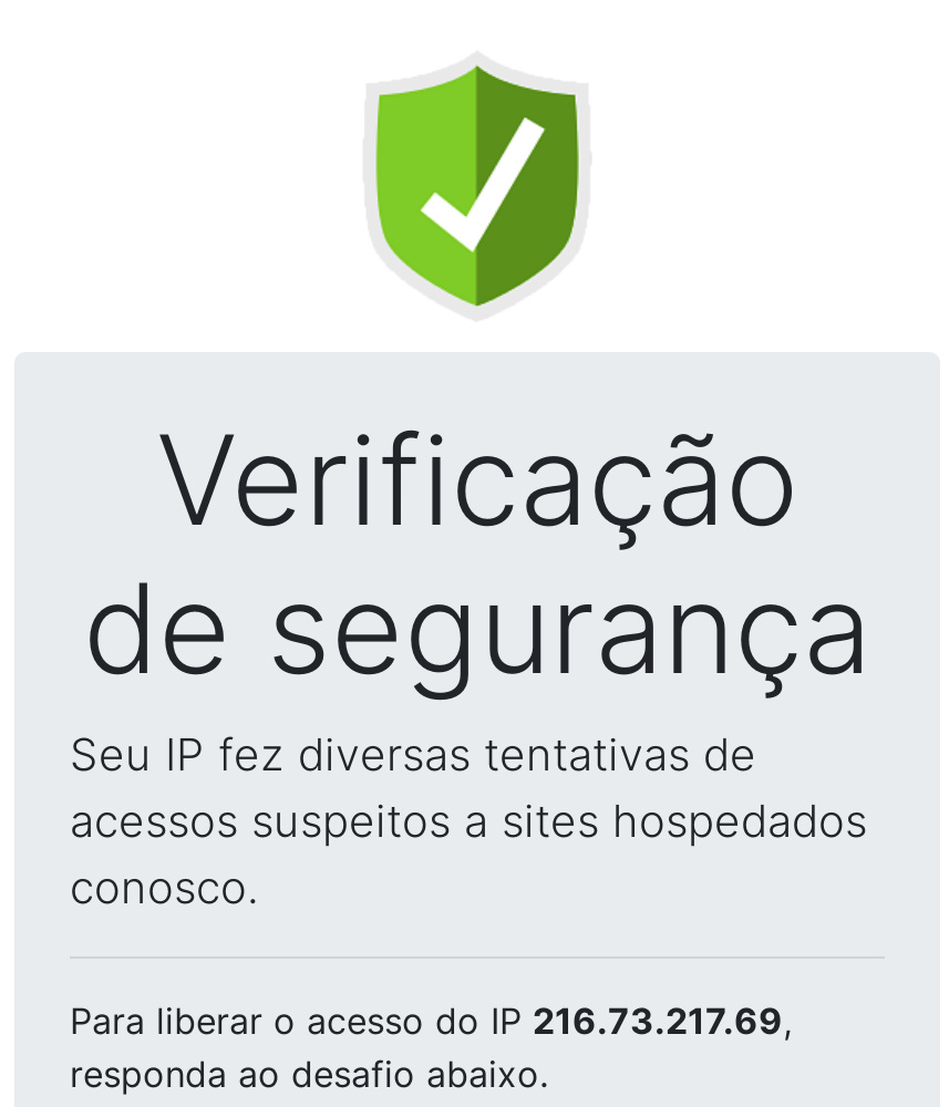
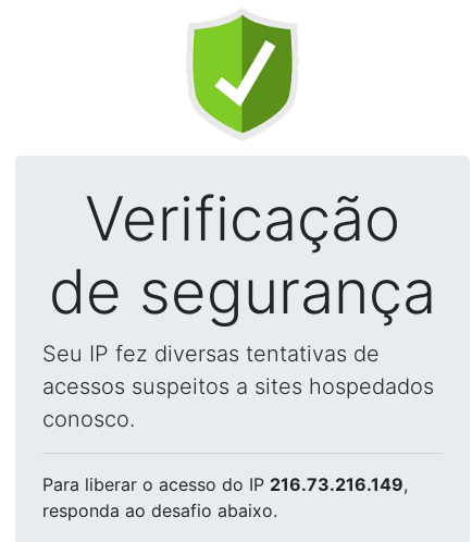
- Para liberar o acesso do IP 216.73.217.69,
+ Para liberar o acesso do IP 216.73.216.149,
